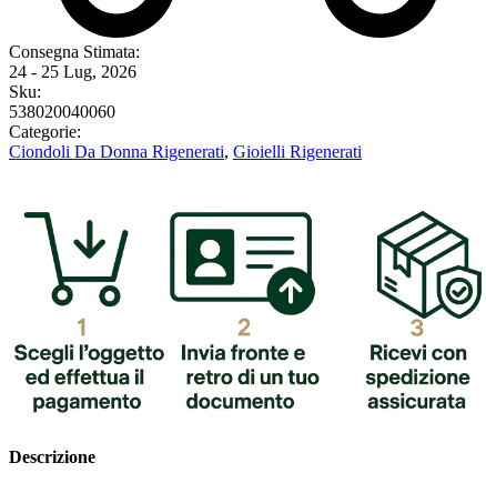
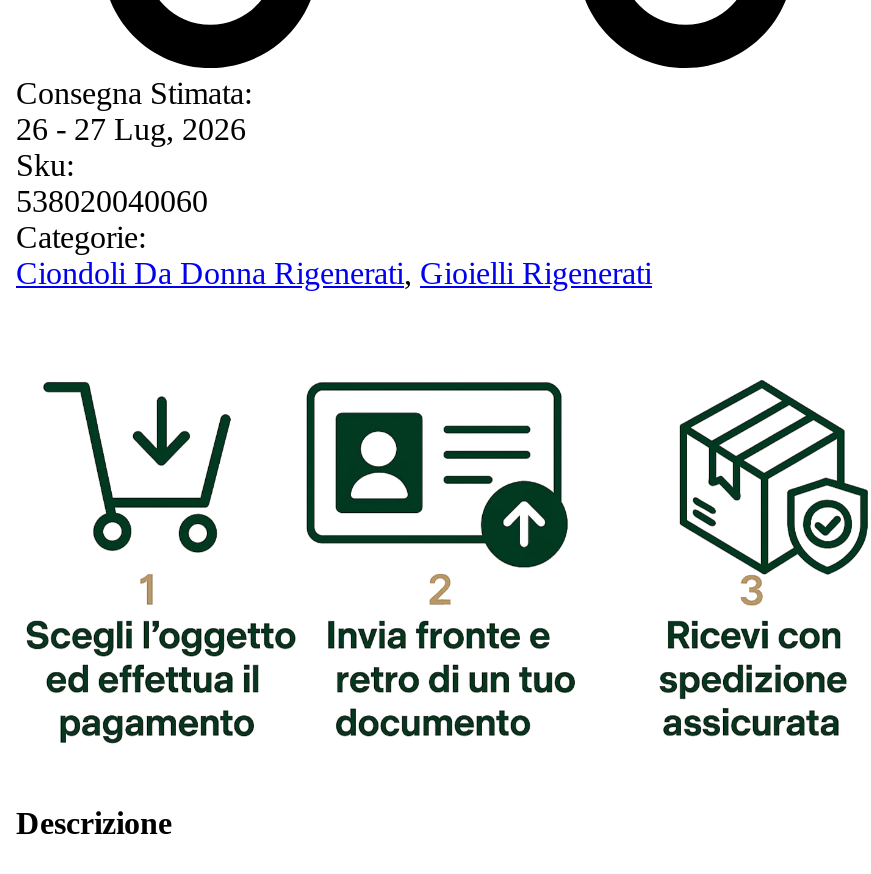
- 24 - 25 Lug, 2026
+ 26 - 27 Lug, 2026
